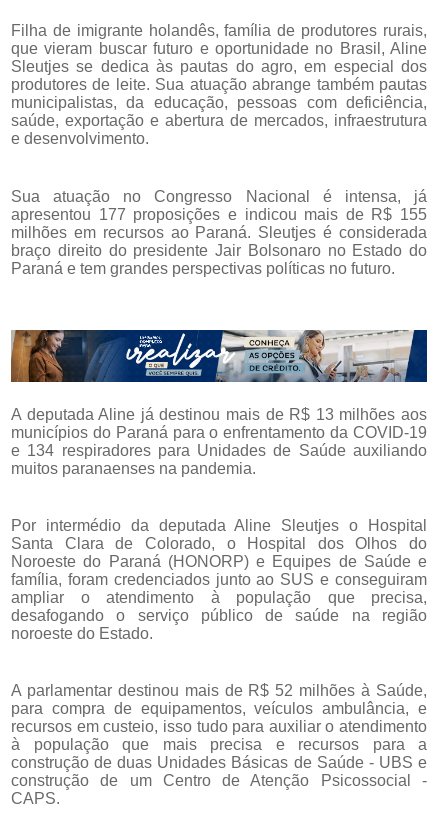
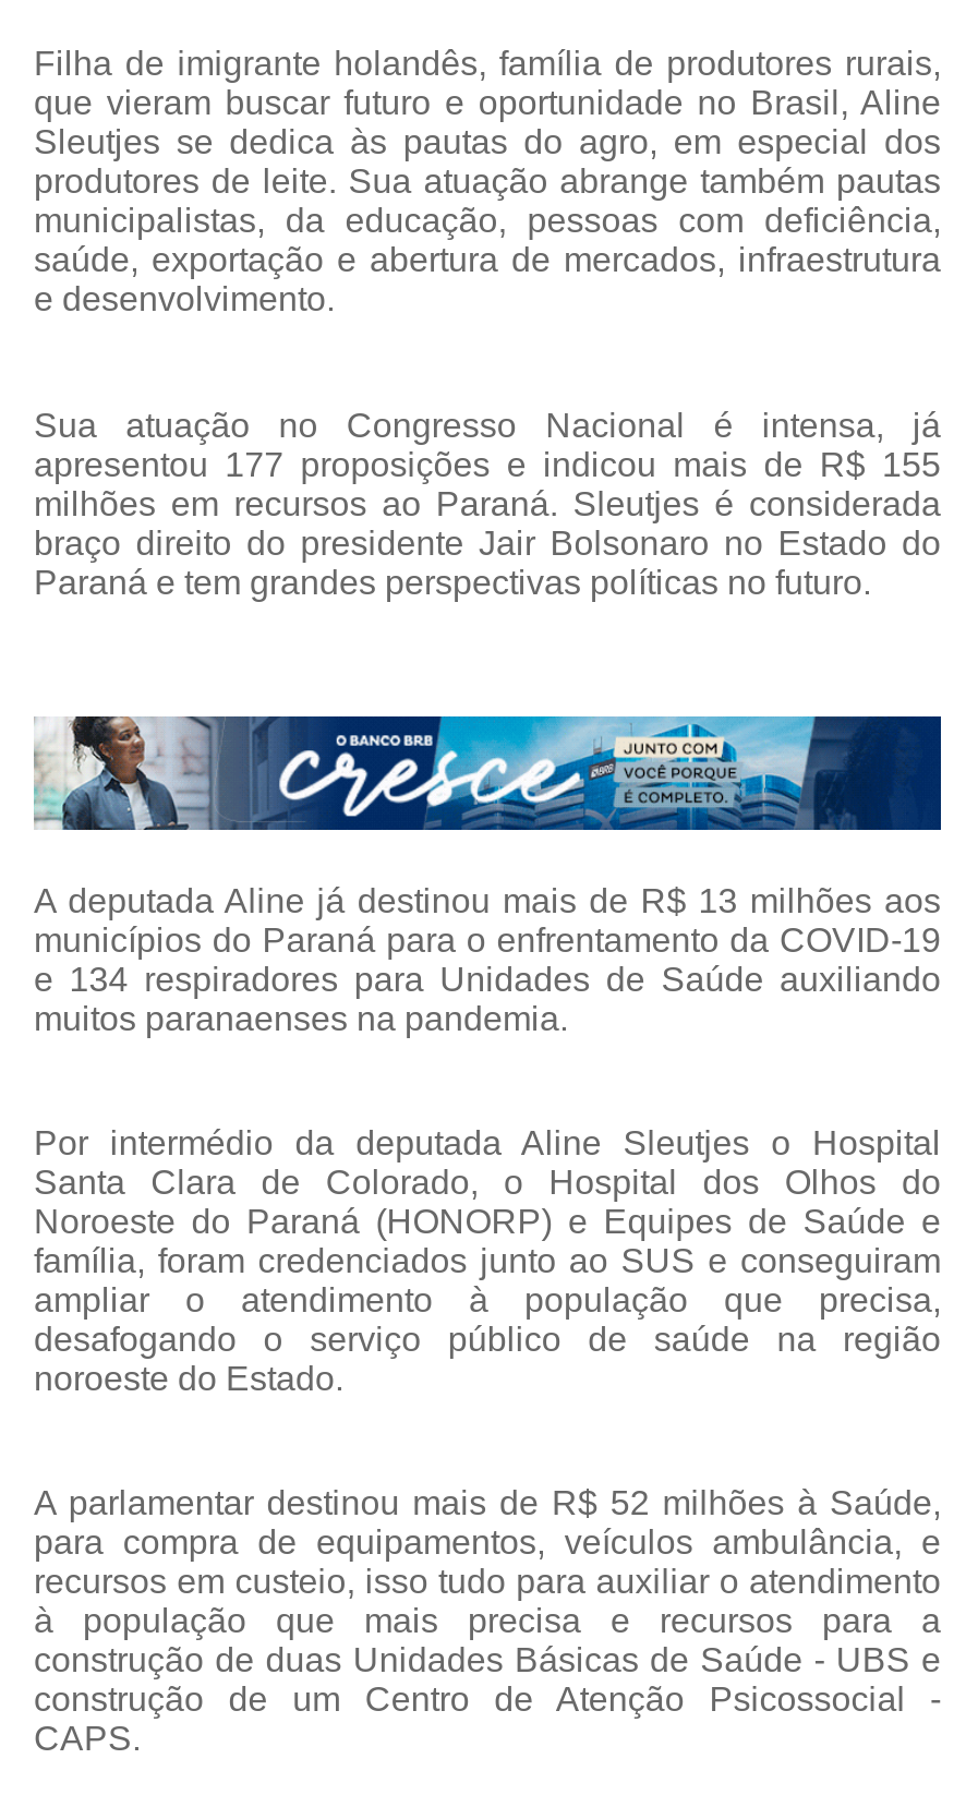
- [image]
+ [image]
